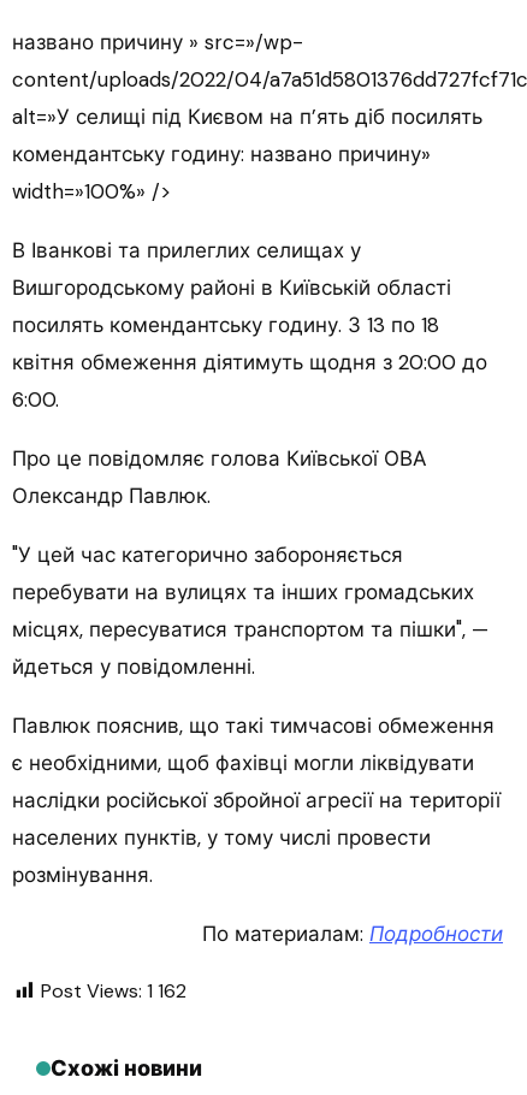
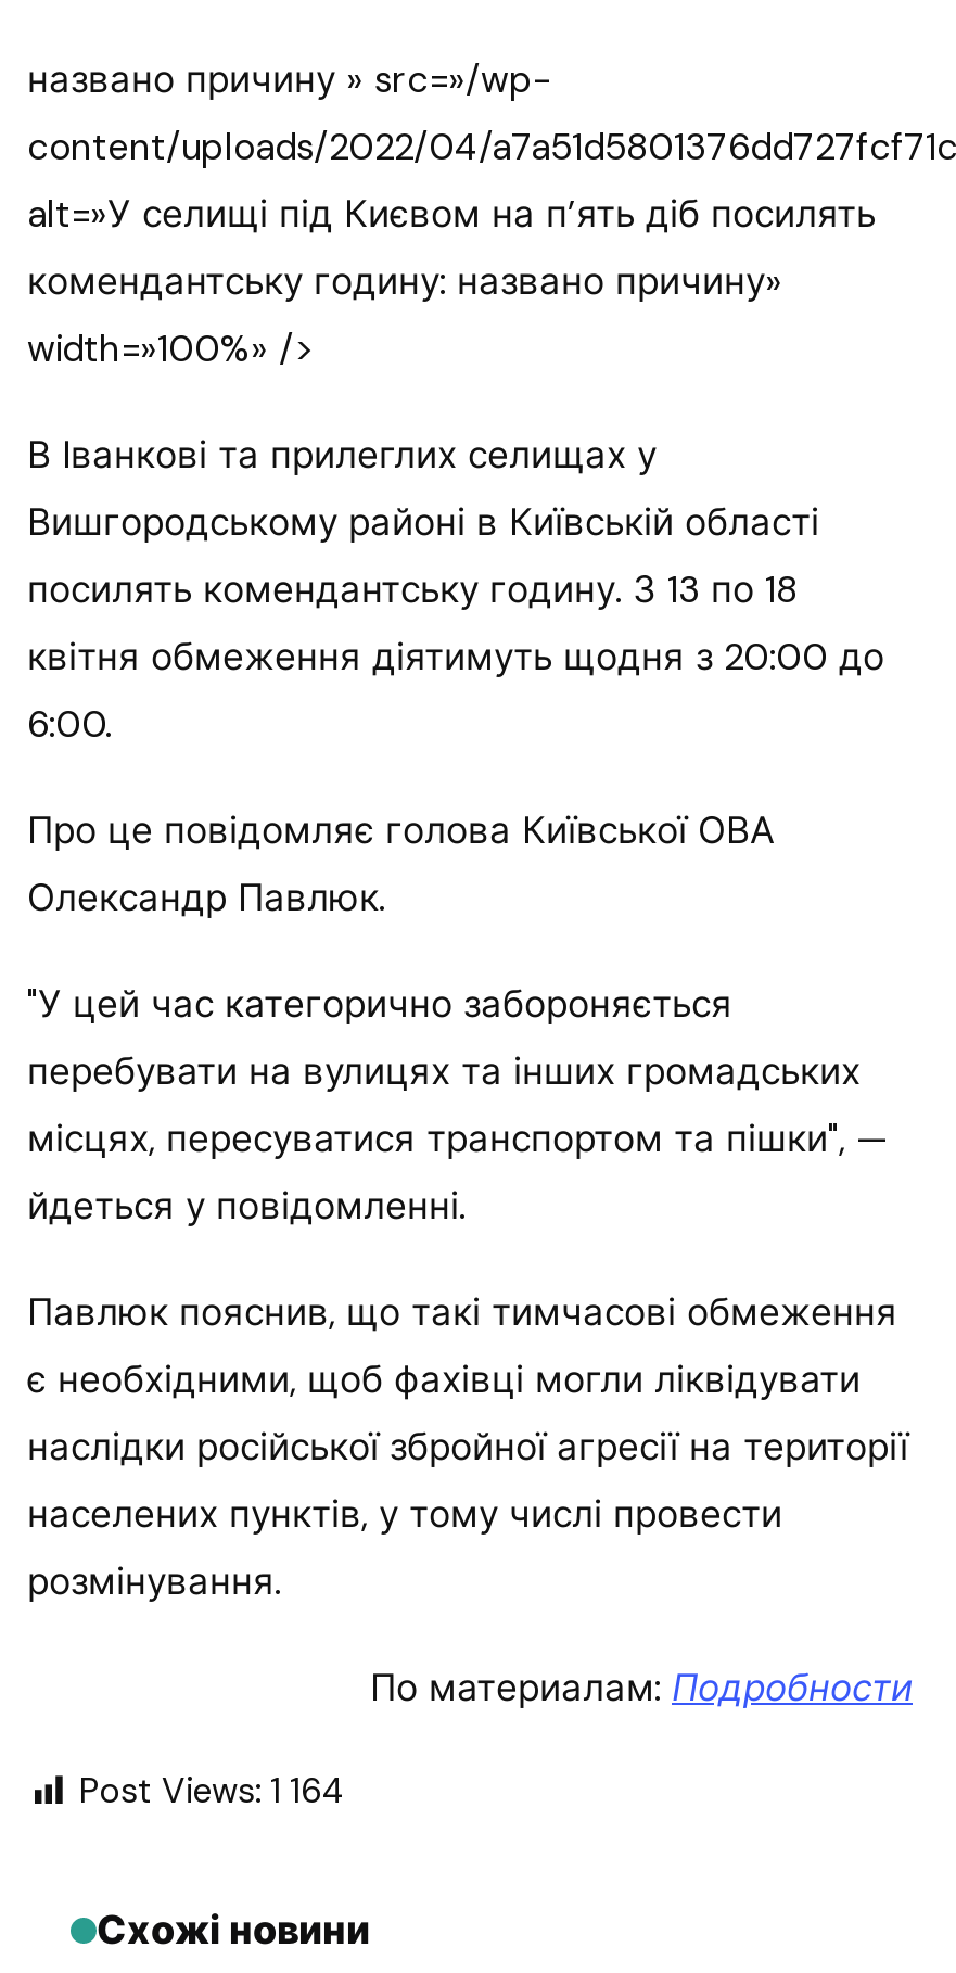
- Post Views: 1 162
+ Post Views: 1 164
